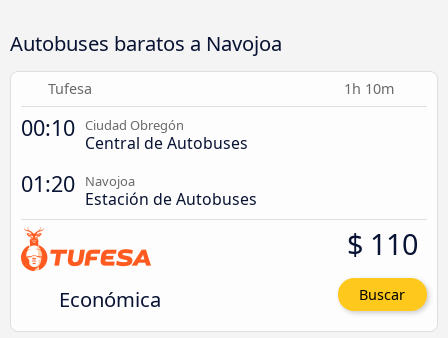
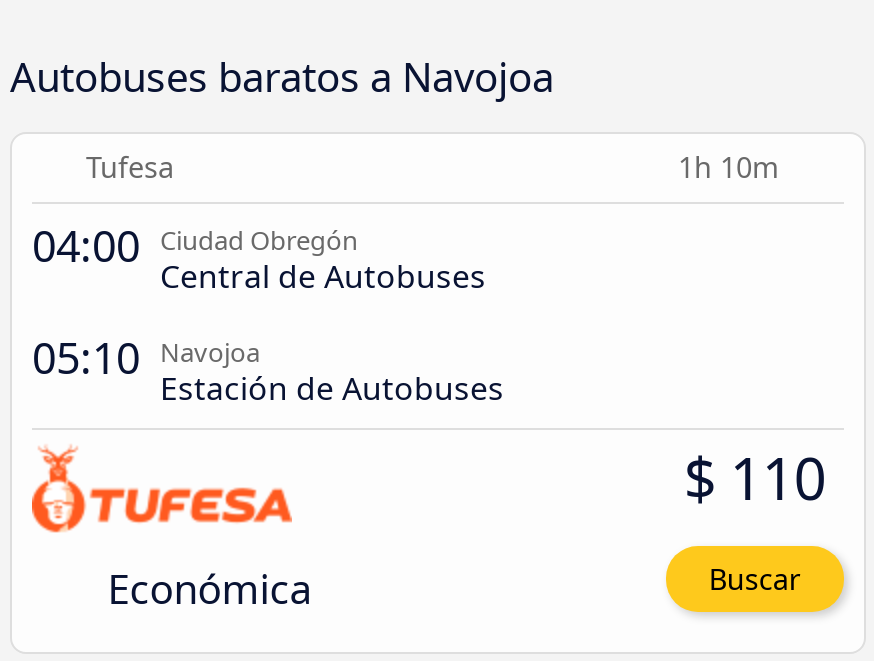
- 00:10 Ciudad Obregón
+ 04:00 Ciudad Obregón

- 01:20 Navojoa
+ 05:10 Navojoa
